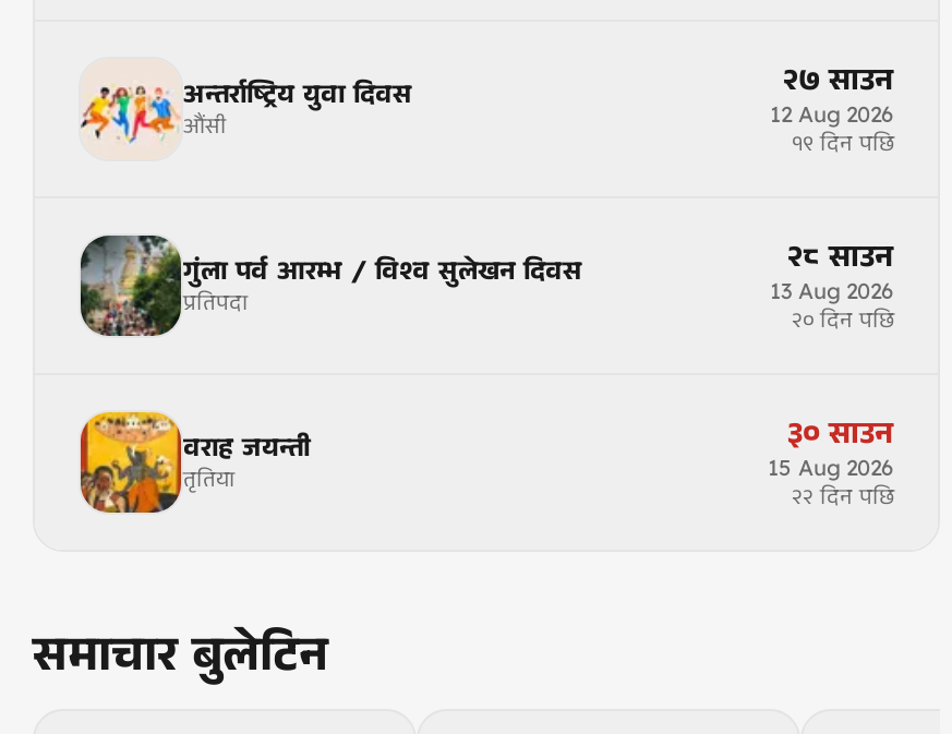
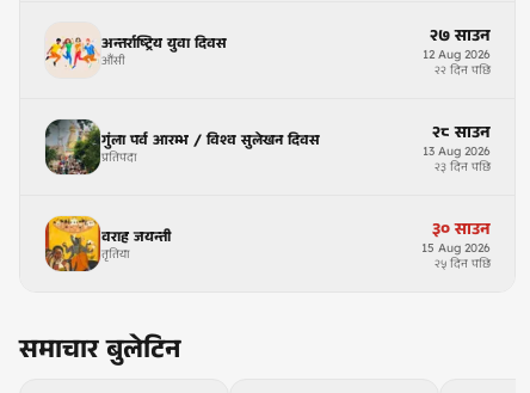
- १९ दिन पछि
+ २२ दिन पछि

- २० दिन पछि
+ २३ दिन पछि

- २२ दिन पछि
+ २५ दिन पछि
